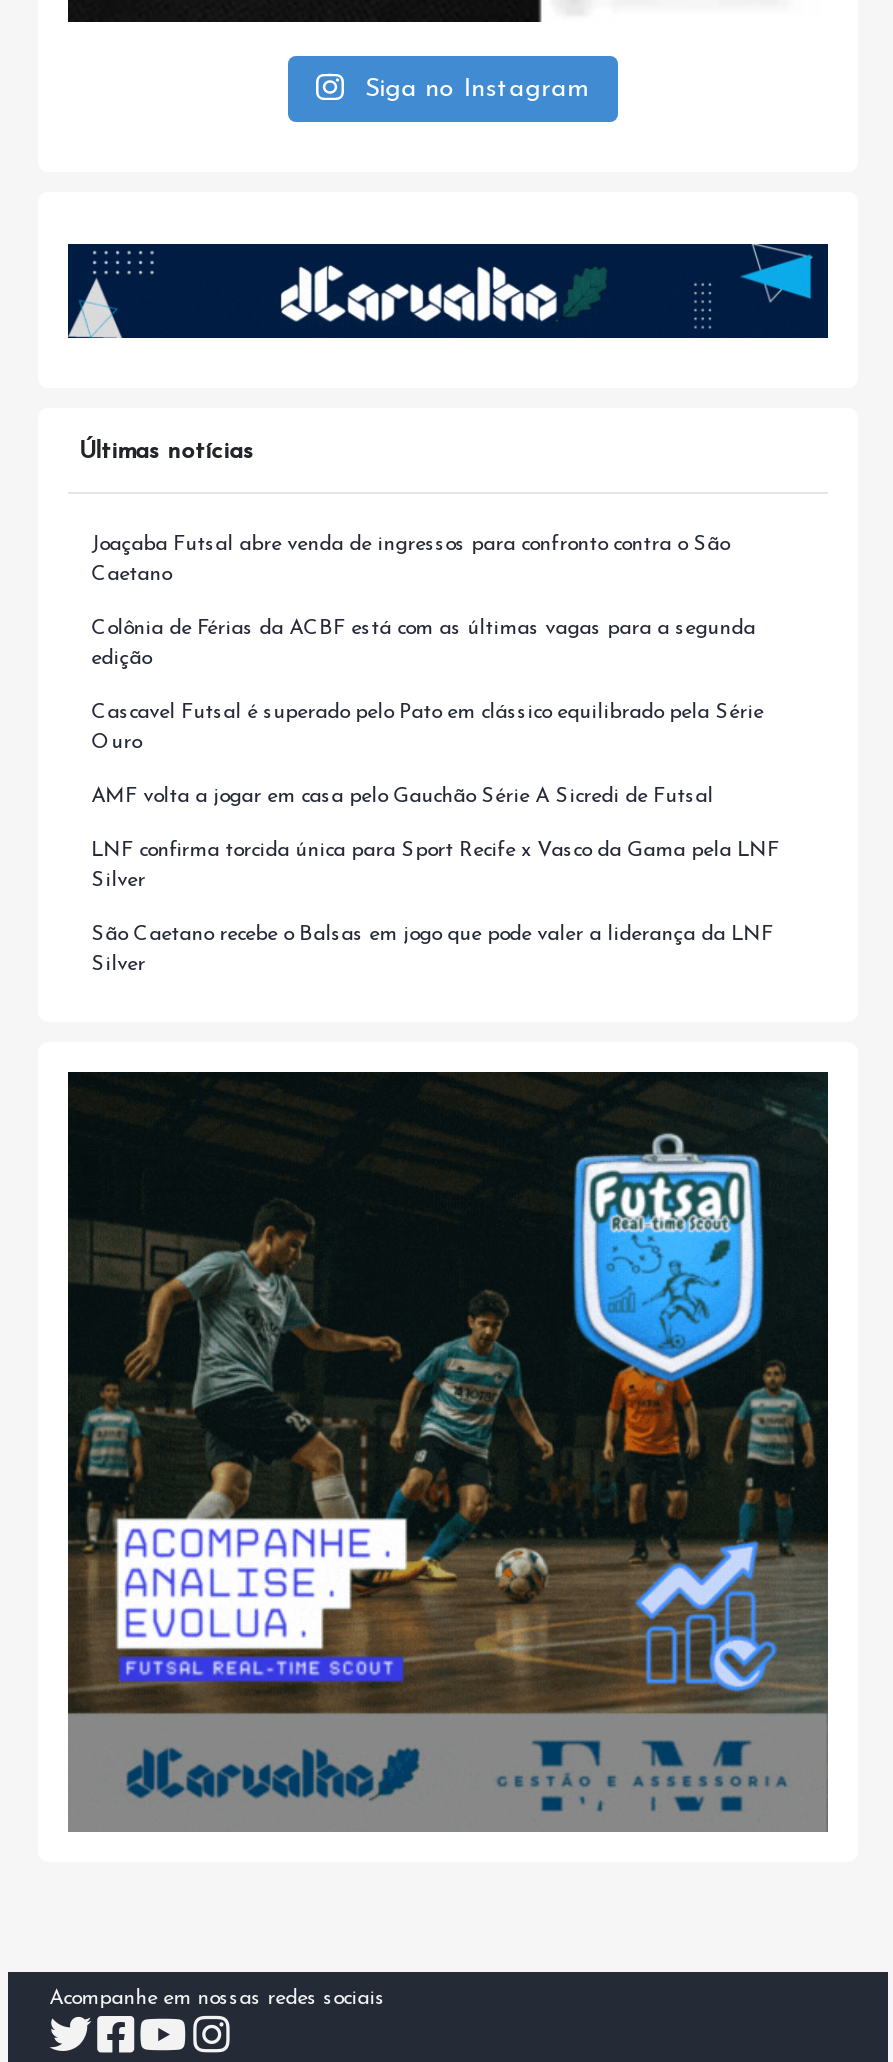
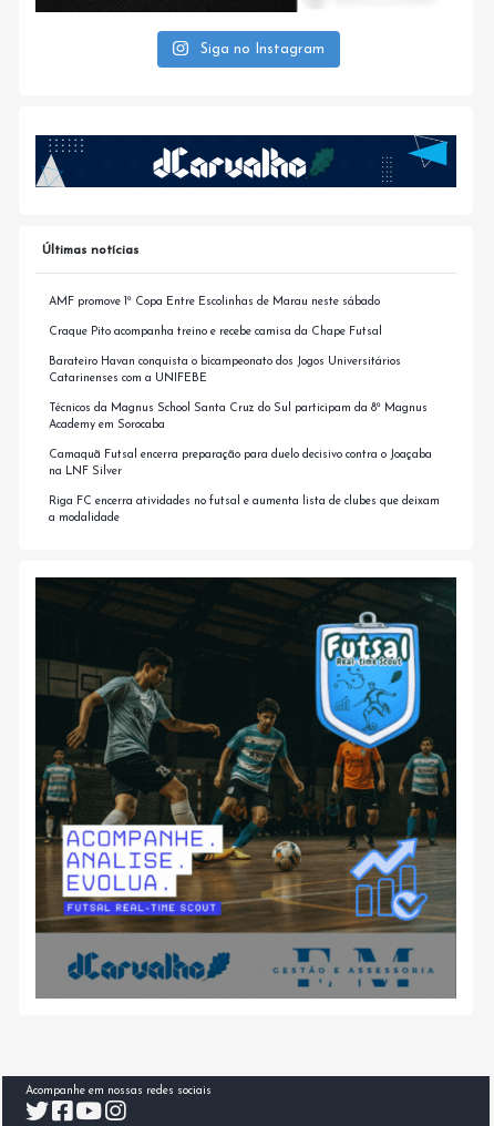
- Joaçaba Futsal abre venda de ingressos para confronto contra o São
- Caetano
+ AMF promove 1ª Copa Entre Escolinhas de Marau neste sábado

- Colônia de Férias da ACBF está com as últimas vagas para a segunda
- edição
+ Craque Pito acompanha treino e recebe camisa da Chape Futsal

- Cascavel Futsal é superado pelo Pato em clássico equilibrado pela Série
- Ouro
+ Barateiro Havan conquista o bicampeonato dos Jogos Universitários
+ Catarinenses com a UNIFEBE

- AMF volta a jogar em casa pelo Gauchão Série A Sicredi de Futsal
+ Técnicos da Magnus School Santa Cruz do Sul participam da 8ª Magnus
+ Academy em Sorocaba

- LNF confirma torcida única para Sport Recife x Vasco da Gama pela LNF
- Silver
+ Camaquã Futsal encerra preparação para duelo decisivo contra o Joaçaba
+ na LNF Silver

- São Caetano recebe o Balsas em jogo que pode valer a liderança da LNF
- Silver
+ Riga FC encerra atividades no futsal e aumenta lista de clubes que deixam
+ a modalidade
